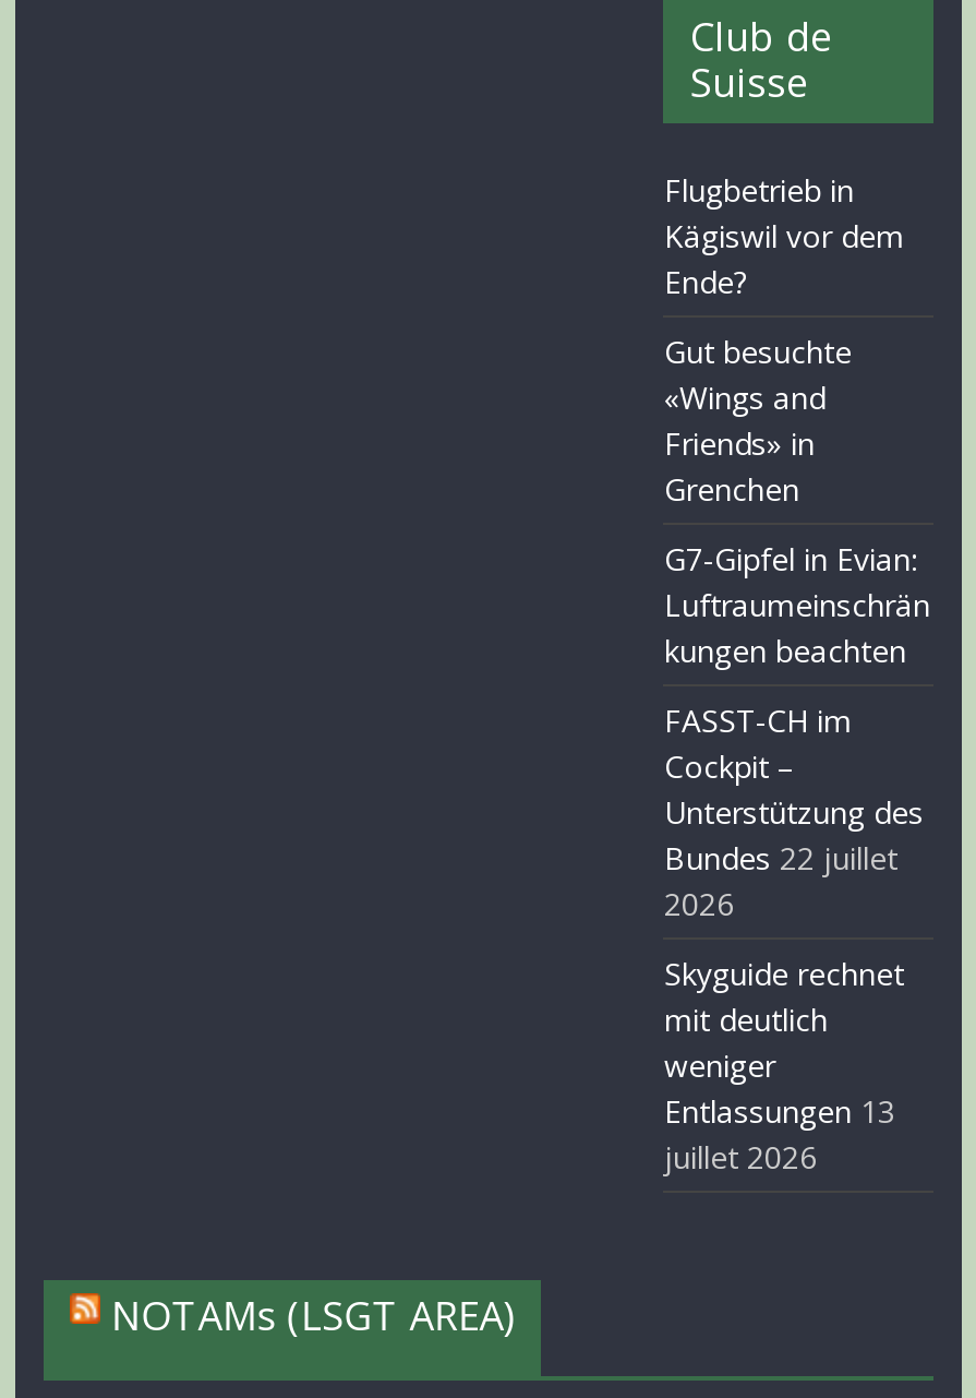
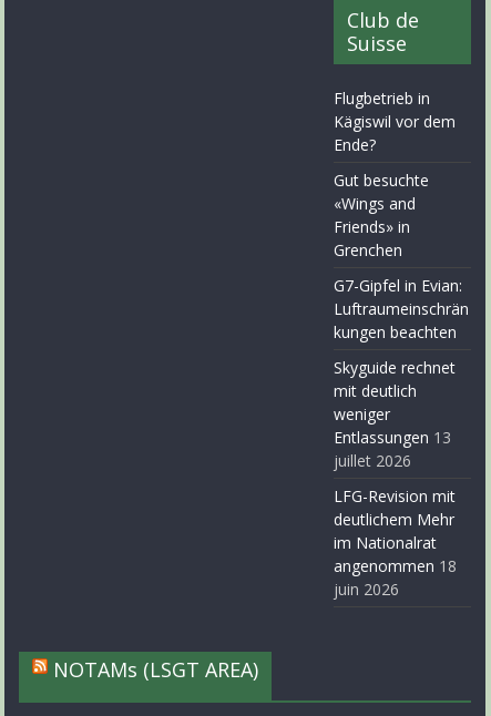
- FASST-CH im
- Cockpit –
- Unterstützung des
- Bundes 22 juillet
- 2026

moved up: Skyguide rechnet | mit deutlich | weniger | Entlassungen 13 | juillet 2026

+ LFG-Revision mit
+ deutlichem Mehr
+ im Nationalrat
+ angenommen 18
+ juin 2026
